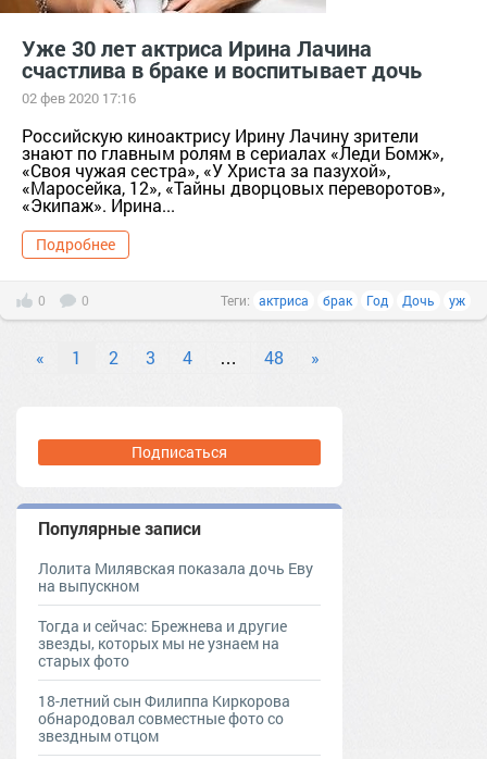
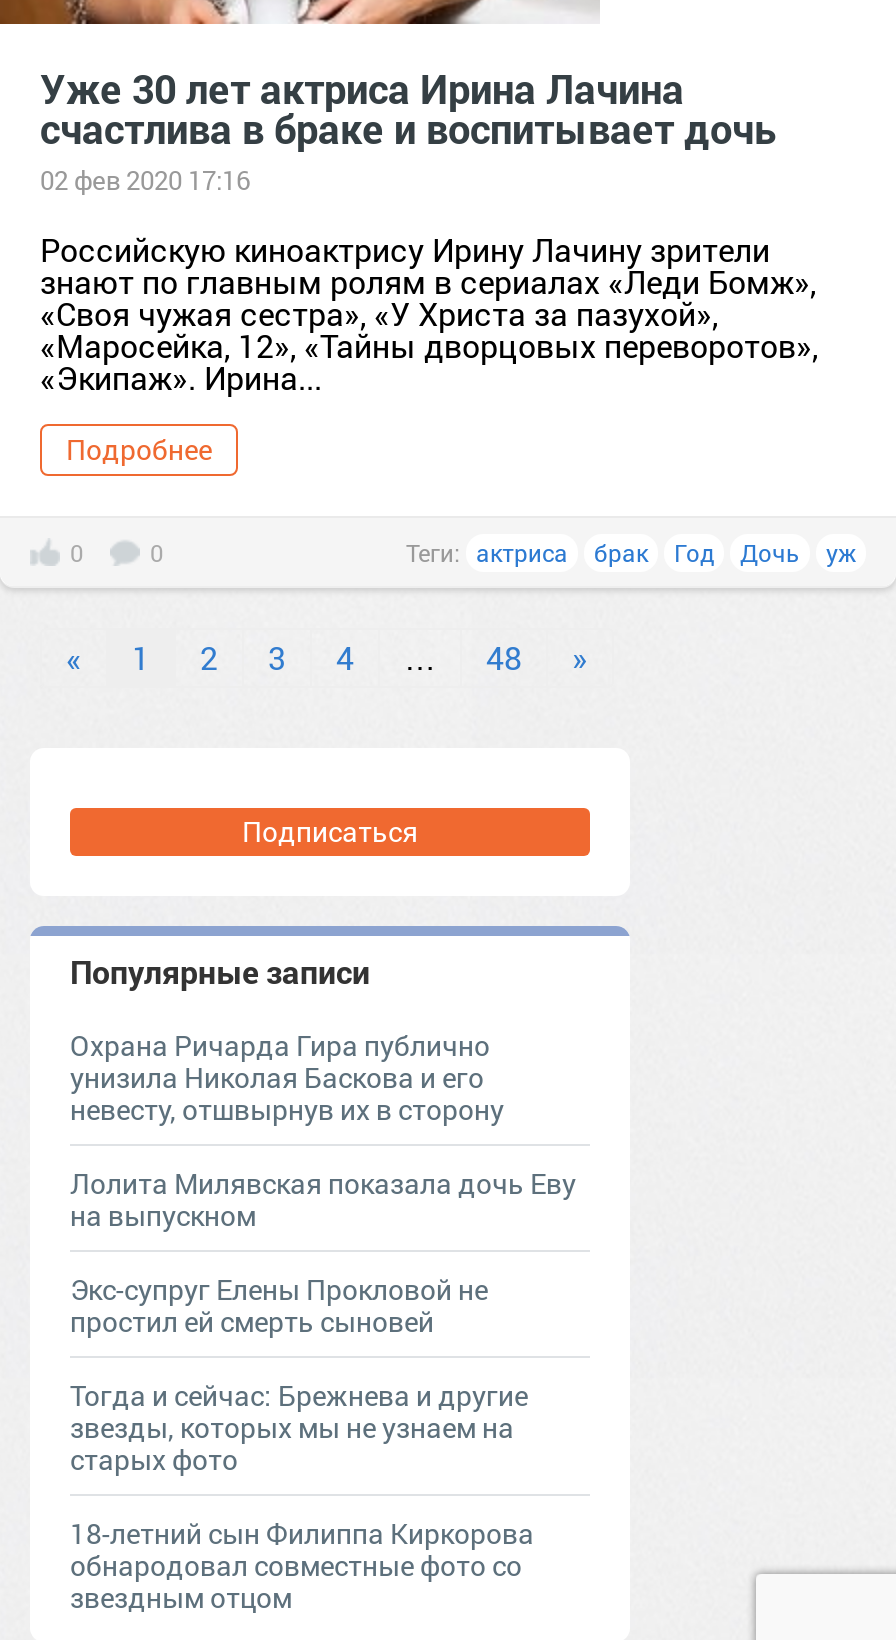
+ Охрана Ричарда Гира публично
+ унизила Николая Баскова и его
+ невесту, отшвырнув их в сторону

+ Экс-супруг Елены Прокловой не
+ простил ей смерть сыновей
